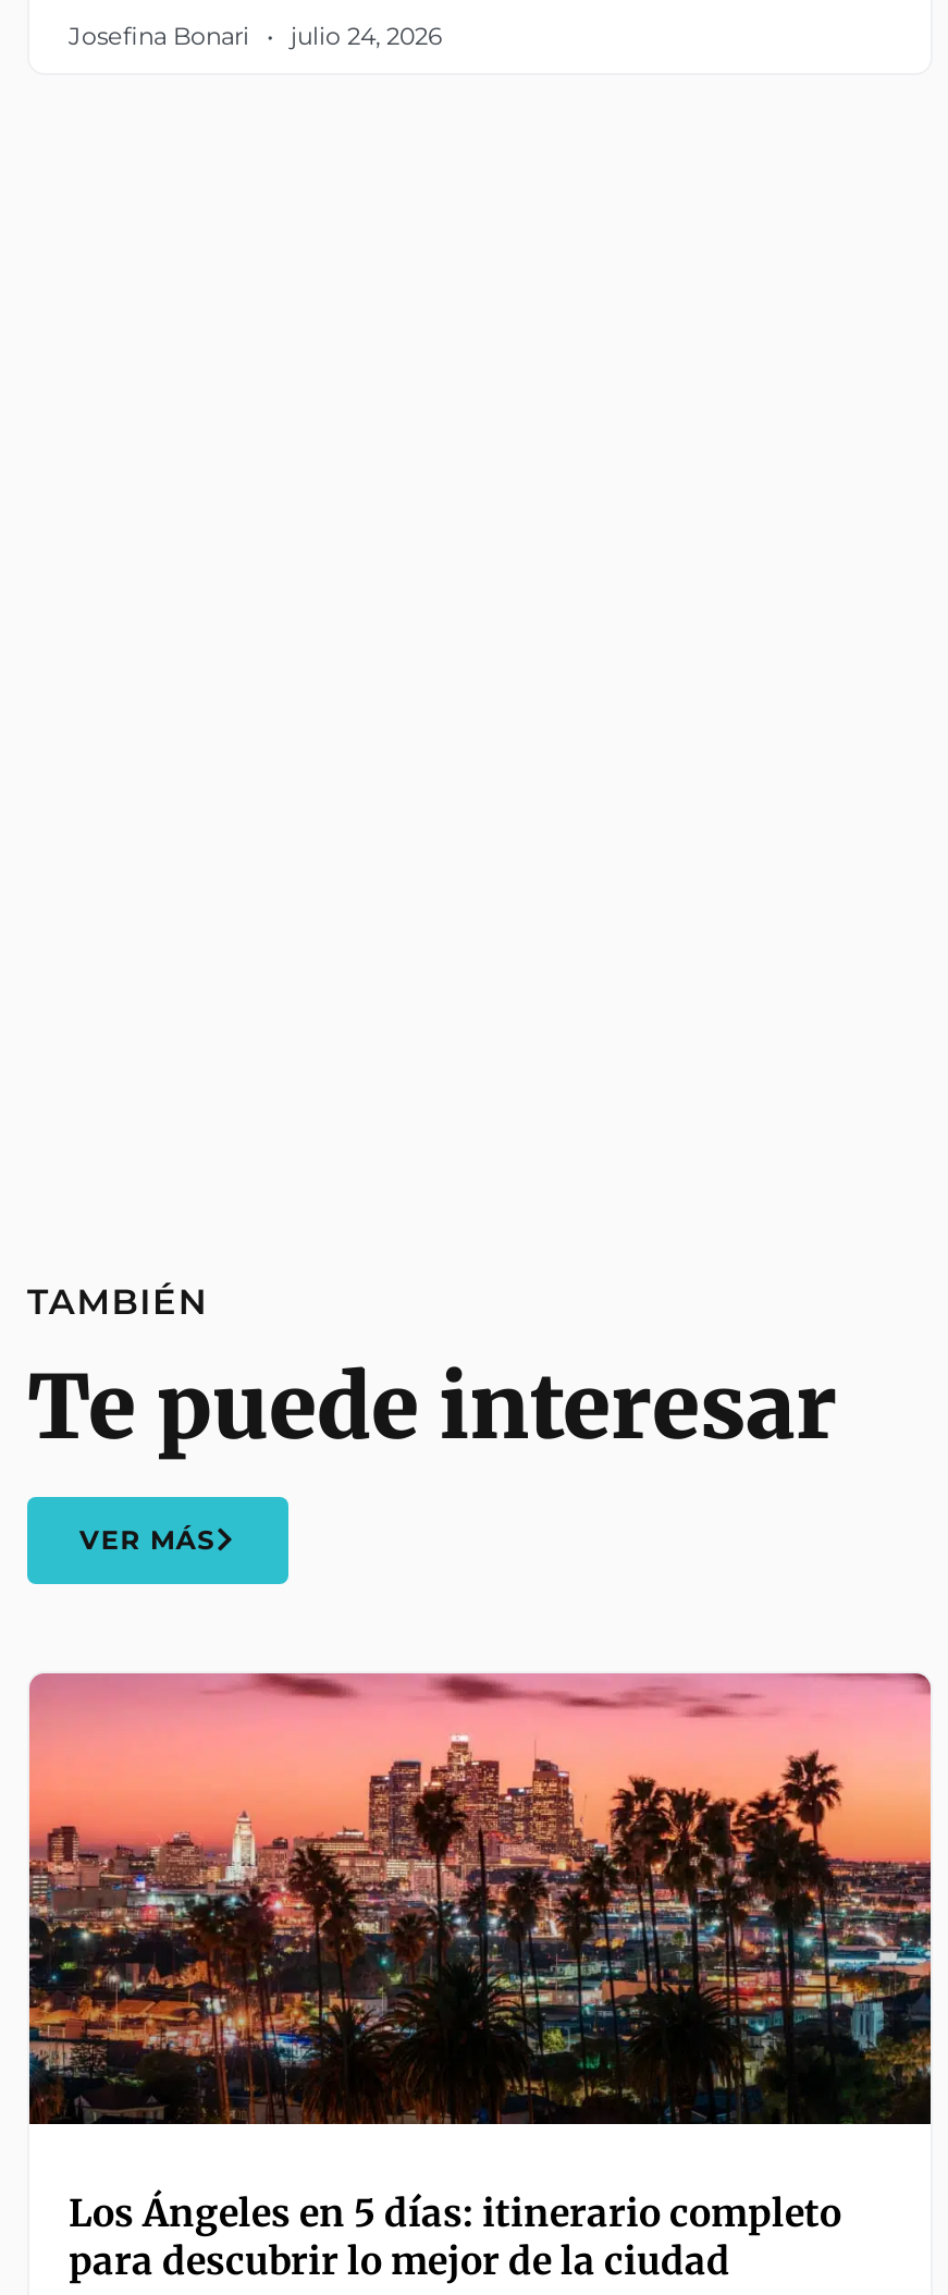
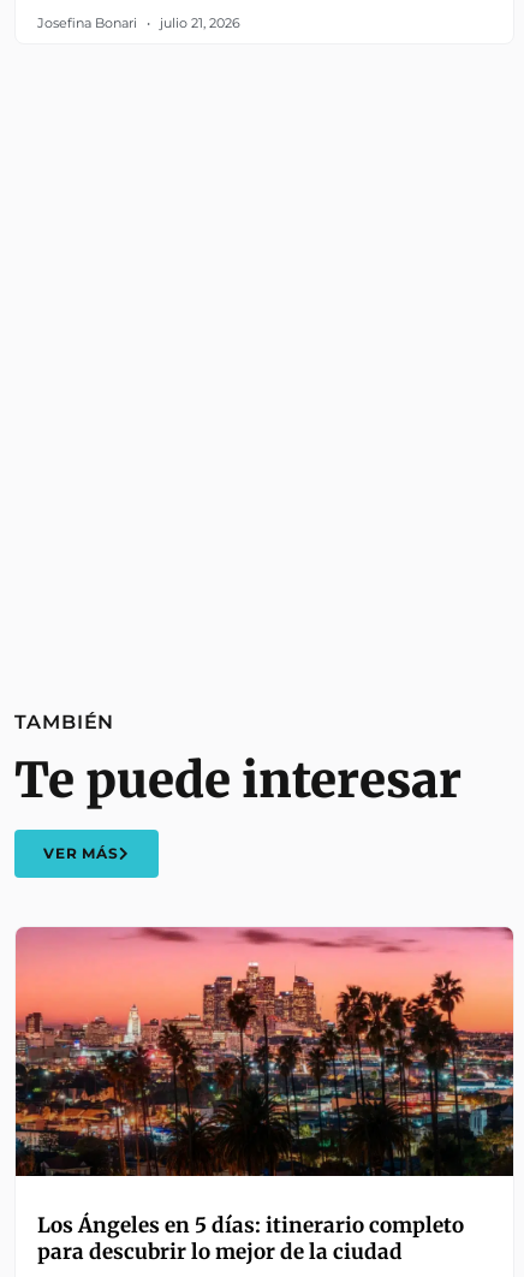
- Josefina Bonari julio 24, 2026
+ Josefina Bonari julio 21, 2026
